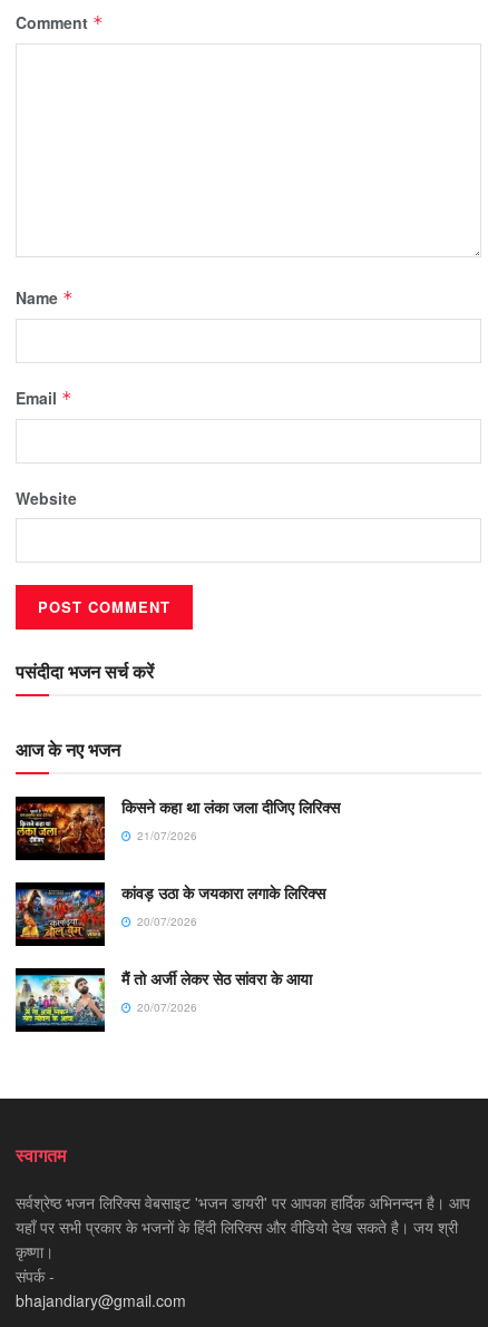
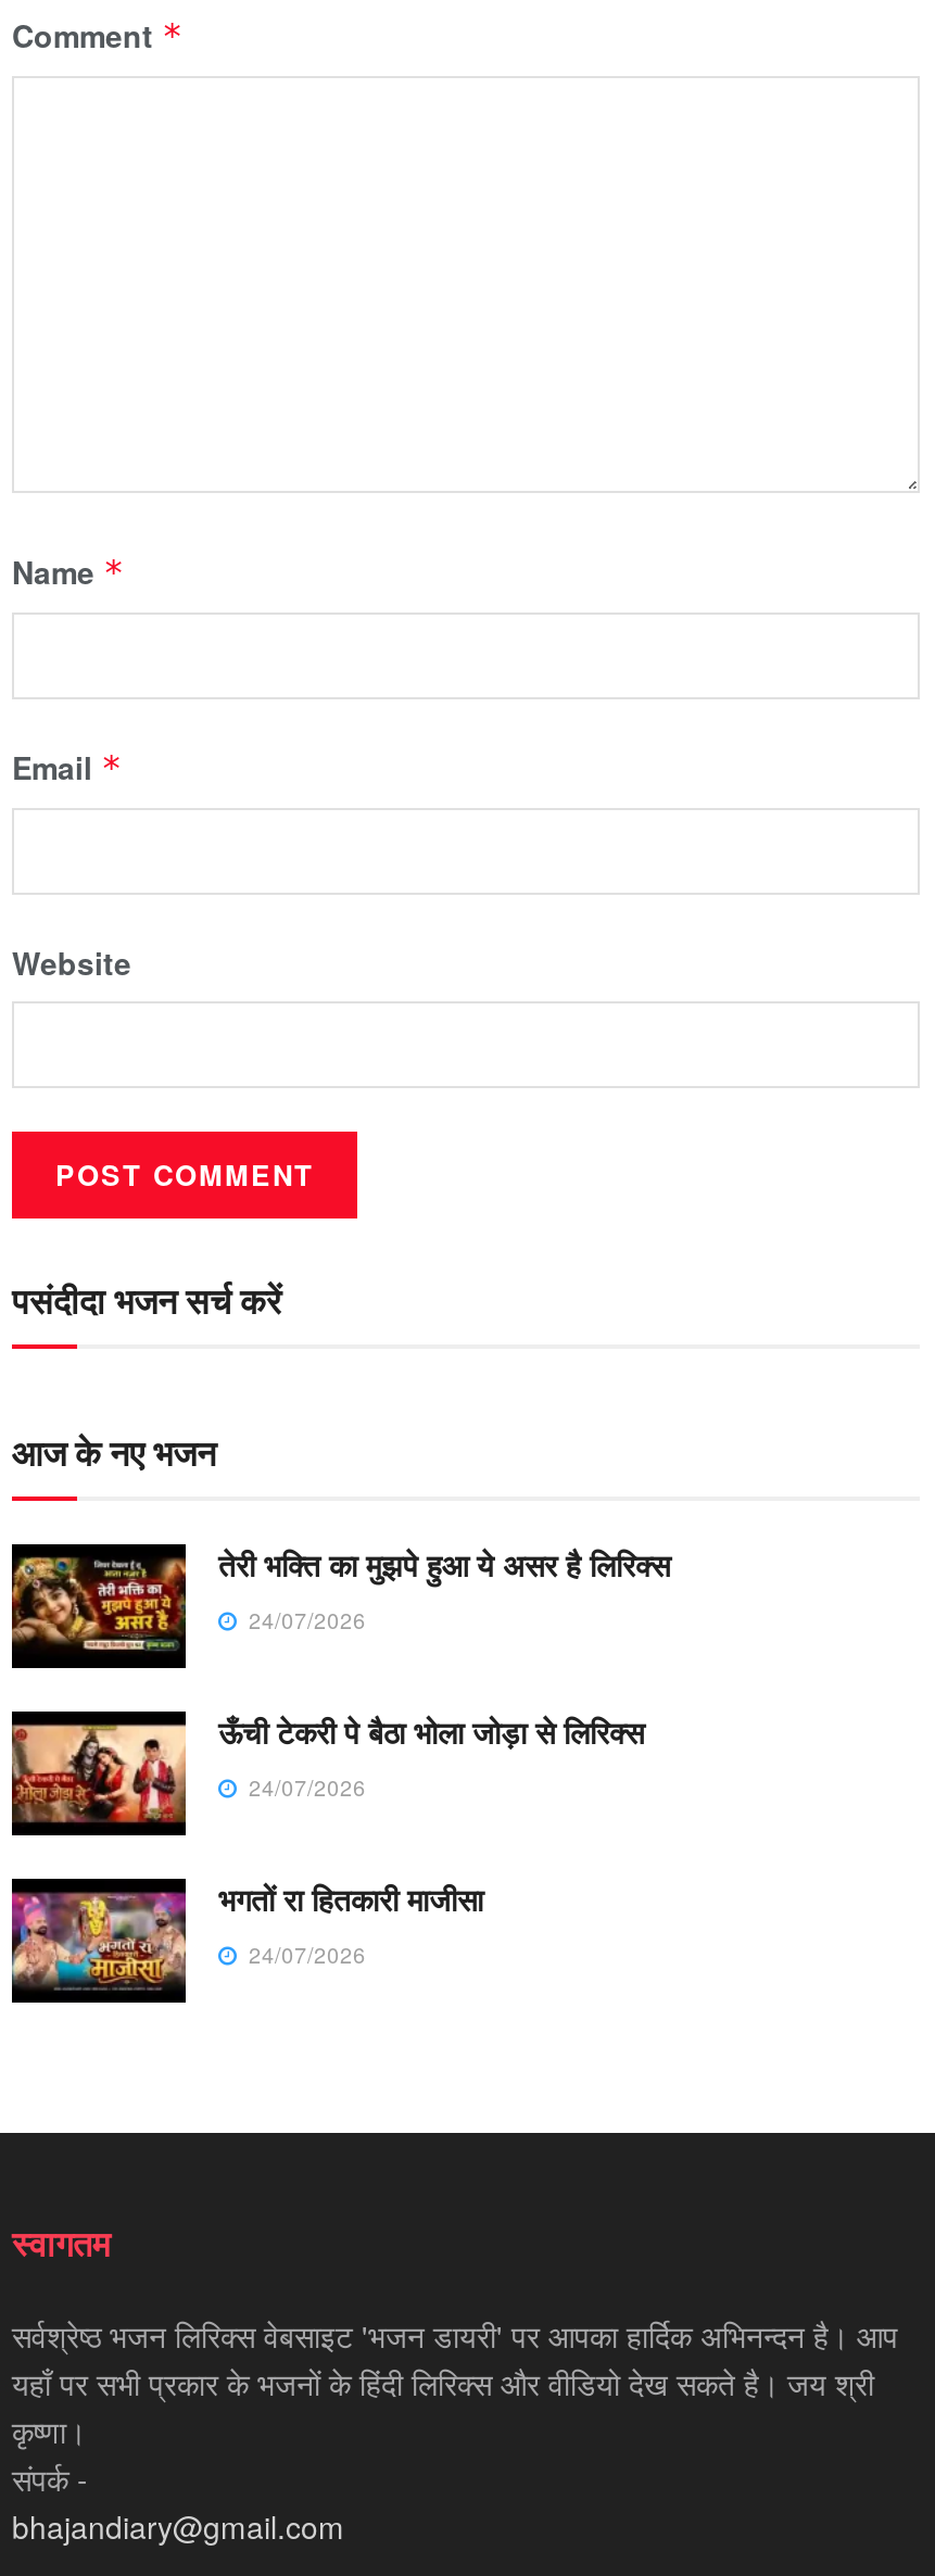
- [image]
- किसने कहा था लंका जला दीजिए लिरिक्स
- 21/07/2026
+ [image]
+ तेरी भक्ति का मुझपे हुआ ये असर है लिरिक्स
+ 24/07/2026

- [image]
- कांवड़ उठा के जयकारा लगाके लिरिक्स
- 20/07/2026
+ [image]
+ ऊँची टेकरी पे बैठा भोला जोड़ा से लिरिक्स
+ 24/07/2026

- [image]
- मैं तो अर्जी लेकर सेठ सांवरा के आया
- 20/07/2026
+ [image]
+ भगतों रा हितकारी माजीसा
+ 24/07/2026
